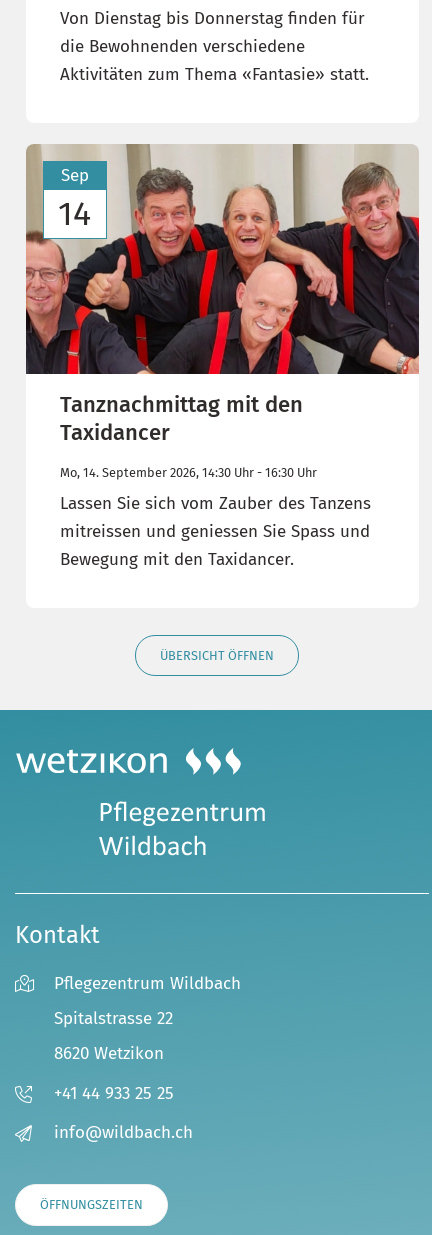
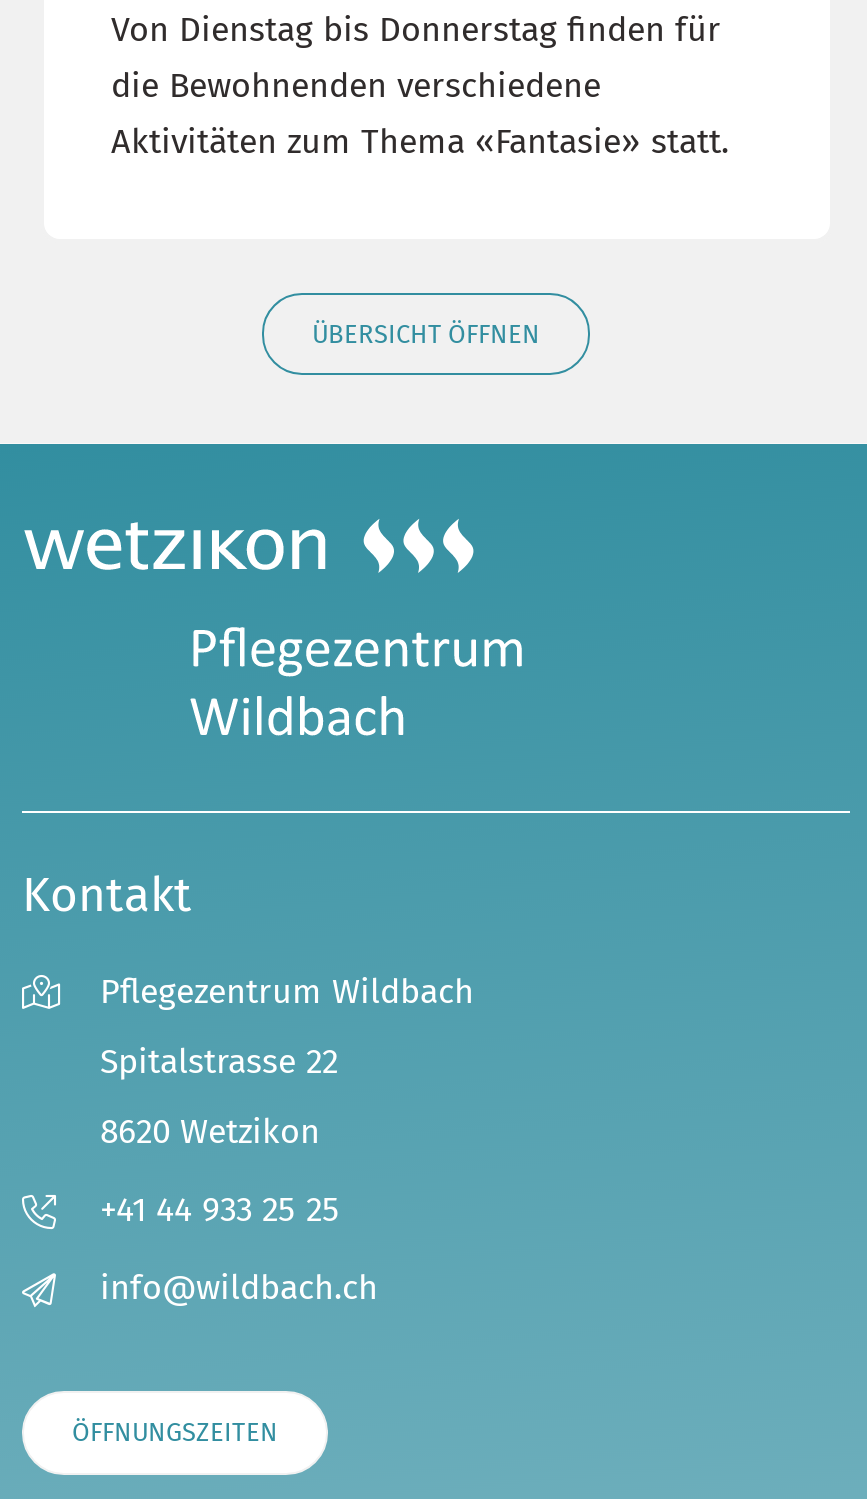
- [image]
- Sep
- 14

- Tanznachmittag mit den
- Taxidancer
- Mo, 14. September 2026, 14:30 Uhr - 16:30 Uhr
- Lassen Sie sich vom Zauber des Tanzens
- mitreissen und geniessen Sie Spass und
- Bewegung mit den Taxidancer.
